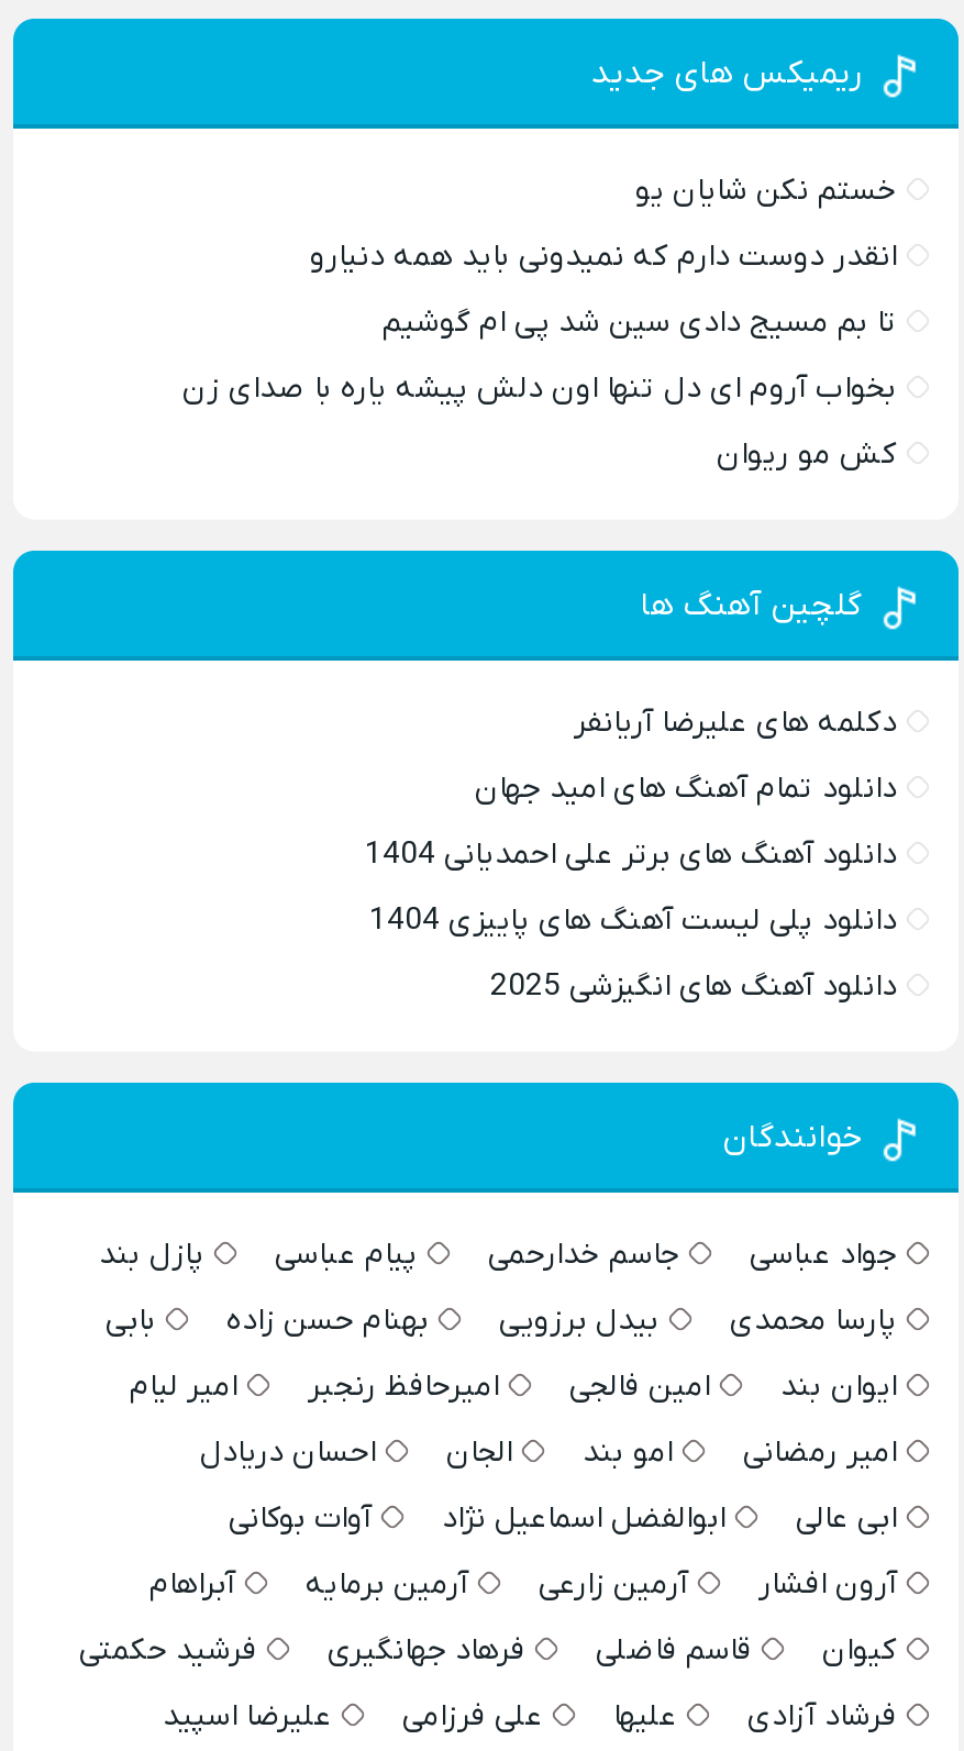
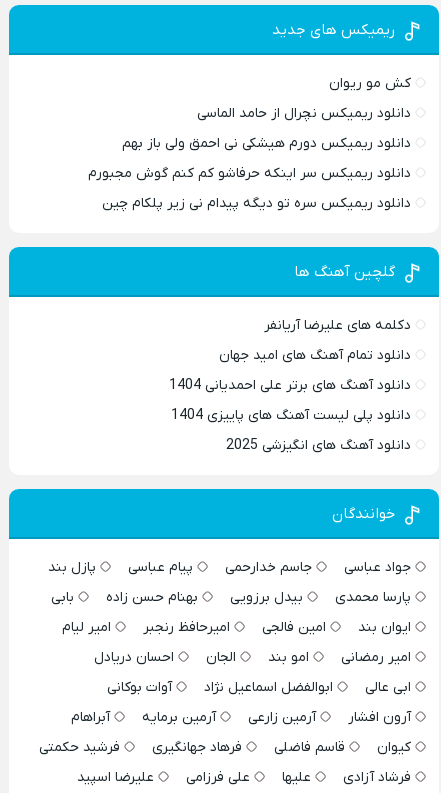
- خستم نکن شایان یو
- انقدر دوست دارم که نمیدونی باید همه دنیارو
- تا بم مسیج دادی سین شد پی ام گوشیم
- بخواب آروم ای دل تنها اون دلش پیشه یاره با صدای زن

moved up: کش مو ریوان

+ دانلود ریمیکس نچرال از حامد الماسی
+ دانلود ریمیکس دورم هیشکی نی احمق ولی باز بهم
+ دانلود ریمیکس سر اینکه حرفاشو کم کنم گوش مجبورم
+ دانلود ریمیکس سره تو دیگه پیدام نی زیر پلکام چین
